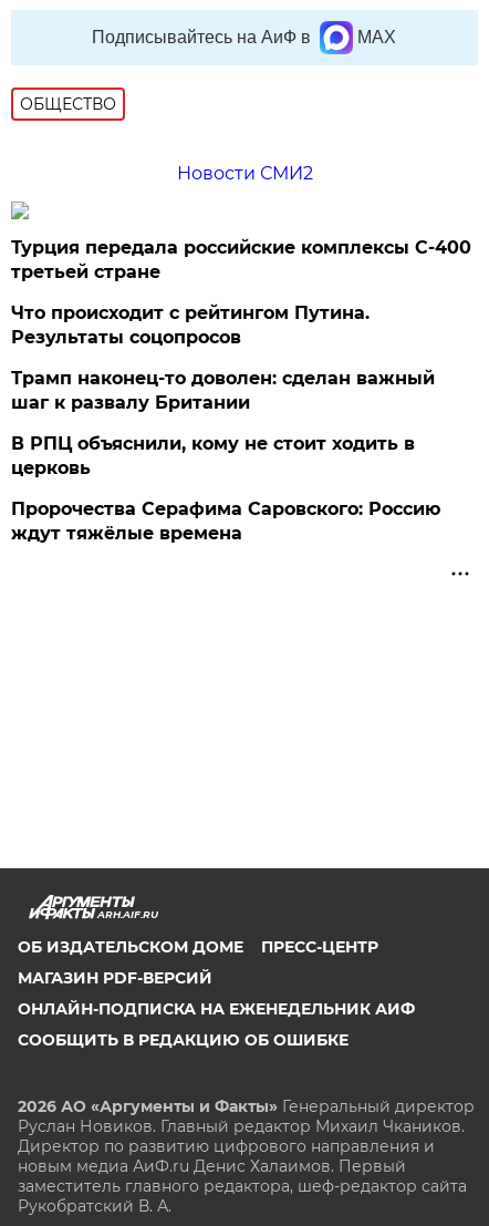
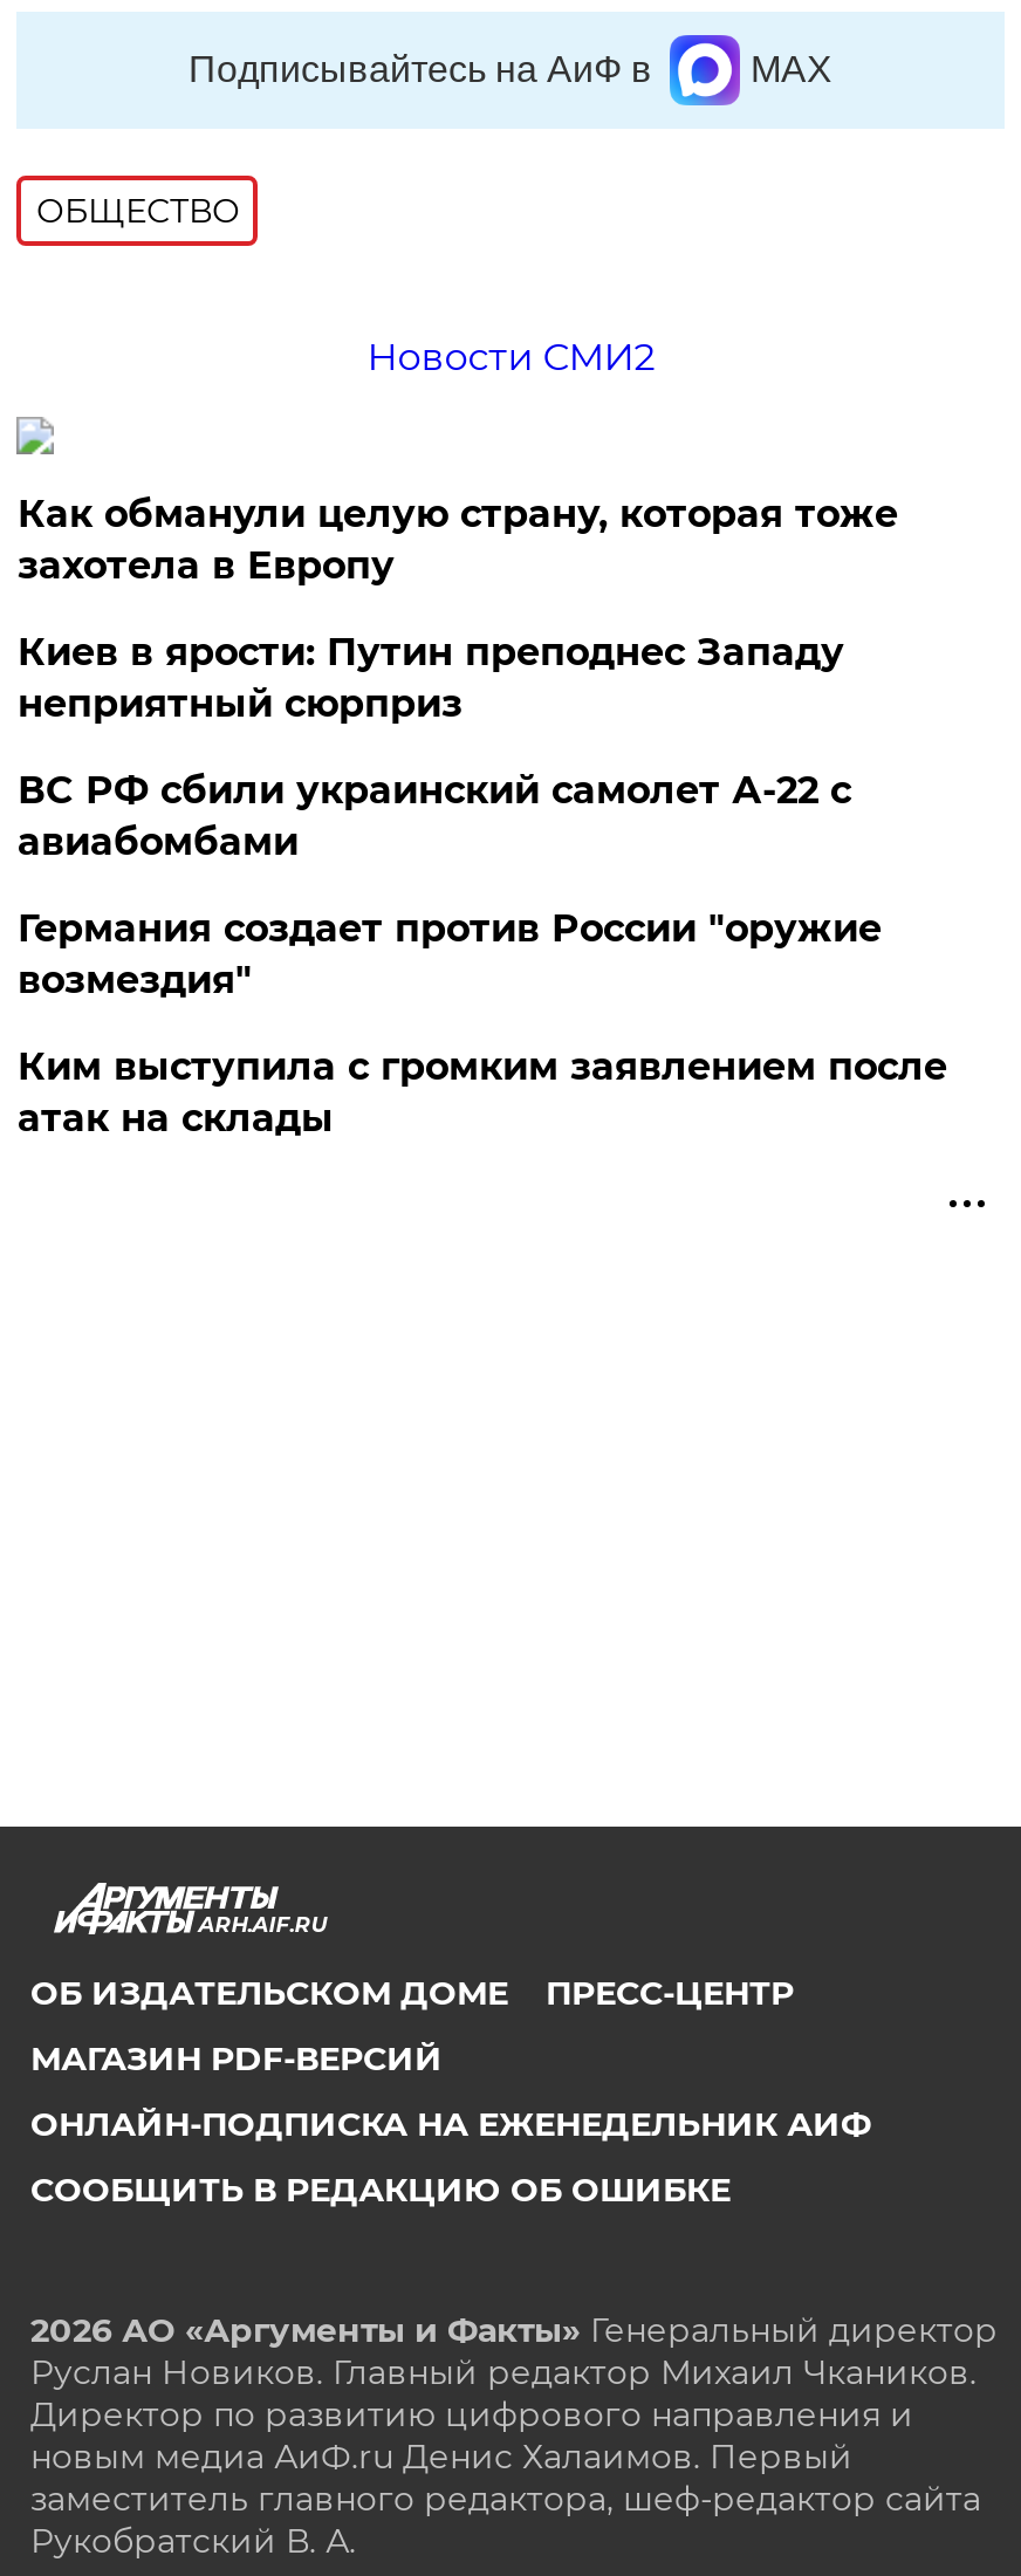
- Турция передала российские комплексы С-400
- третьей стране
+ Как обманули целую страну, которая тоже
+ захотела в Европу

- Что происходит с рейтингом Путина.
- Результаты соцопросов
+ Киев в ярости: Путин преподнес Западу
+ неприятный сюрприз

- Трамп наконец-то доволен: сделан важный
- шаг к развалу Британии
+ ВС РФ сбили украинский самолет А-22 с
+ авиабомбами

- В РПЦ объяснили, кому не стоит ходить в
- церковь
+ Германия создает против России "оружие
+ возмездия"

- Пророчества Серафима Саровского: Россию
- ждут тяжёлые времена
+ Ким выступила с громким заявлением после
+ атак на склады
